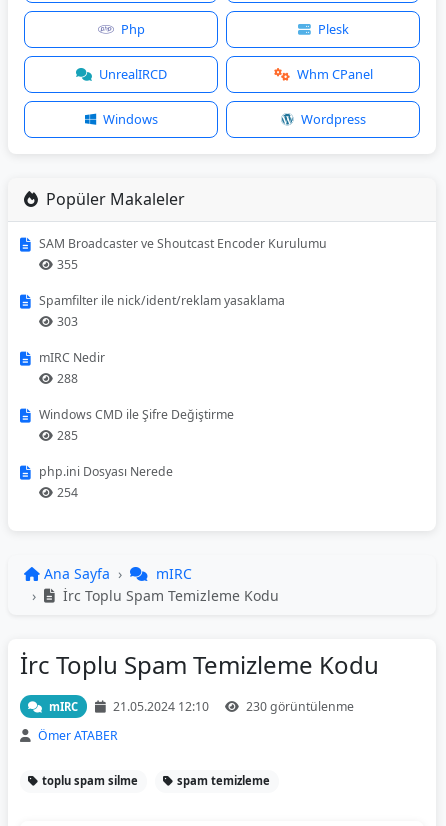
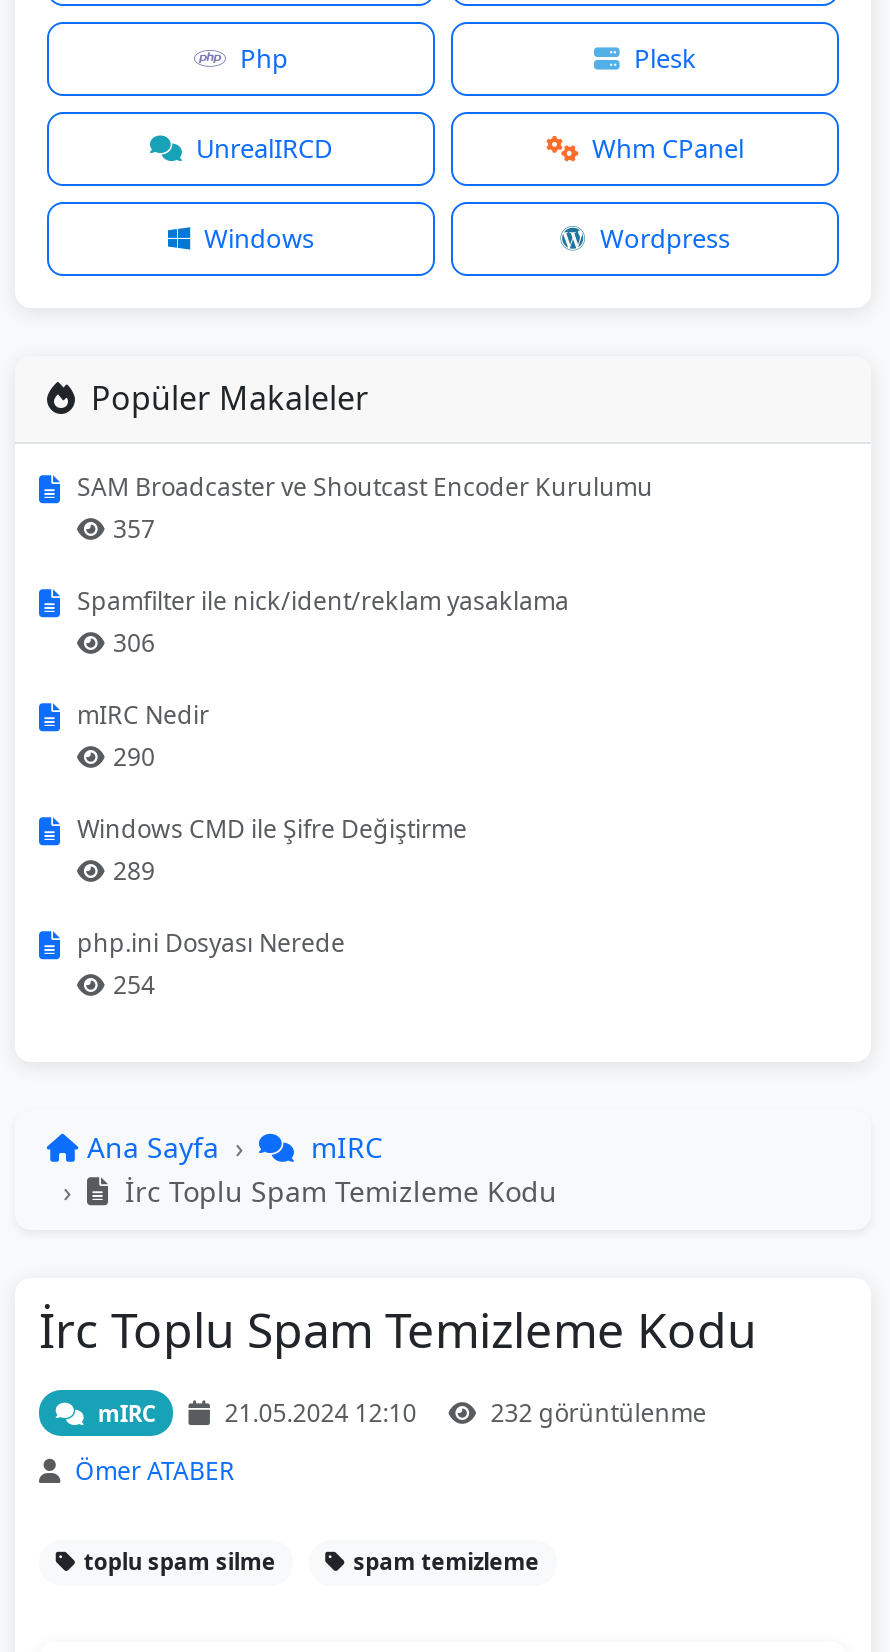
- 355
+ 357

- 303
+ 306

- 288
+ 290

- 285
+ 289

- 230 görüntülenme
+ 232 görüntülenme
